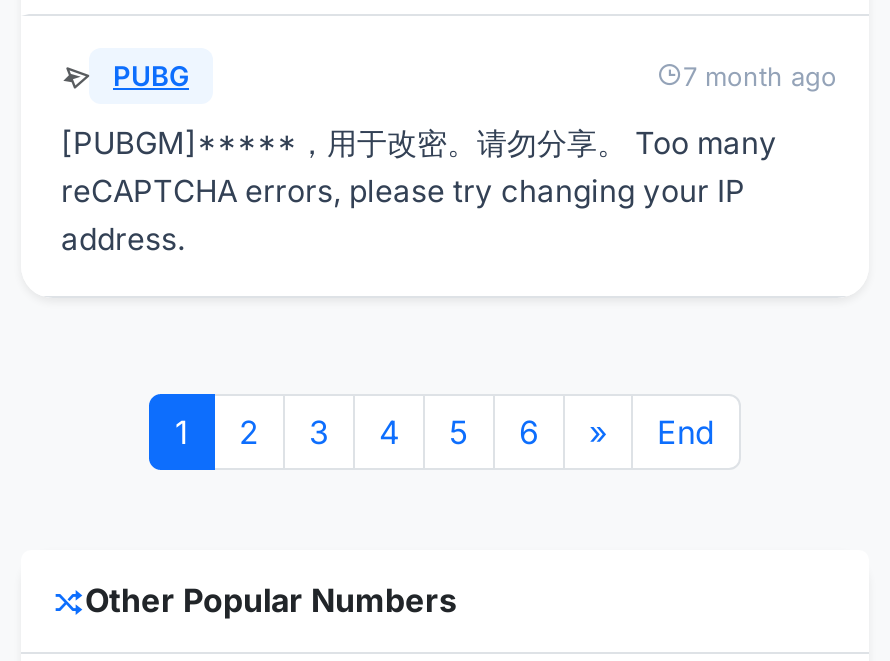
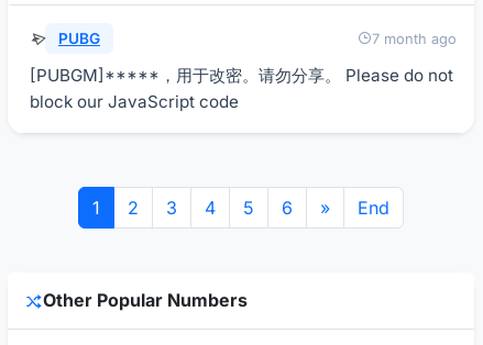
- [PUBGM]*****，用于改密。请勿分享。 Too many
- reCAPTCHA errors, please try changing your IP
- address.
+ [PUBGM]*****，用于改密。请勿分享。 Please do not
+ block our JavaScript code
